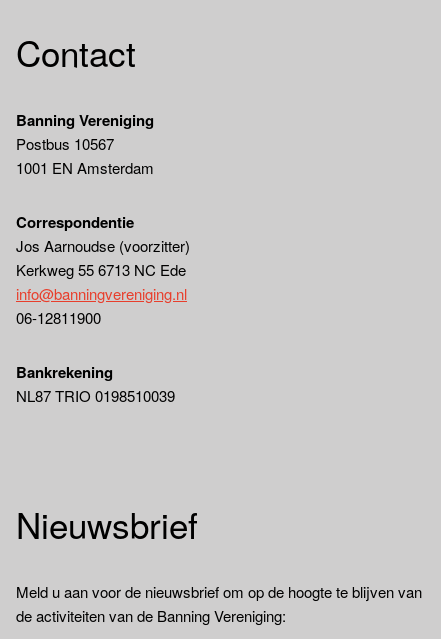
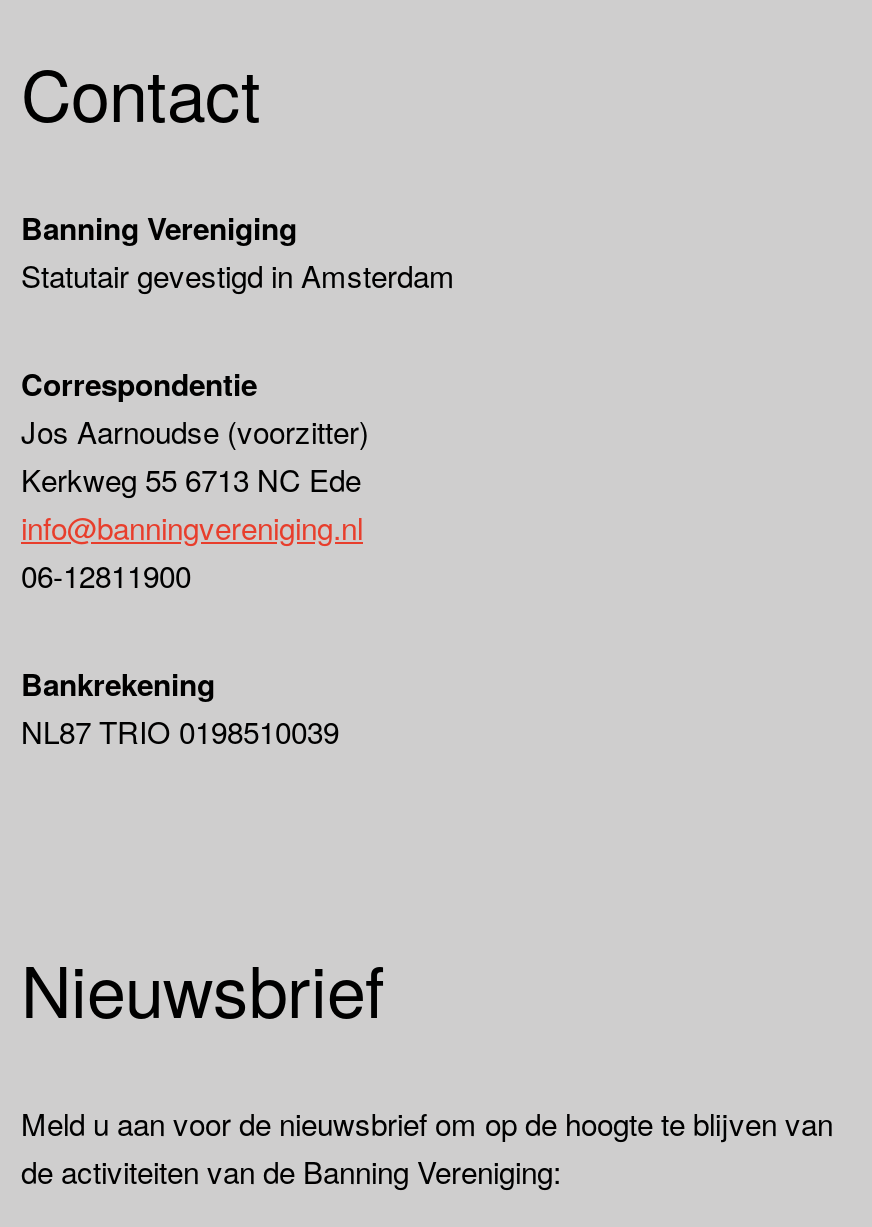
- Postbus 10567
- 1001 EN Amsterdam
+ Statutair gevestigd in Amsterdam
